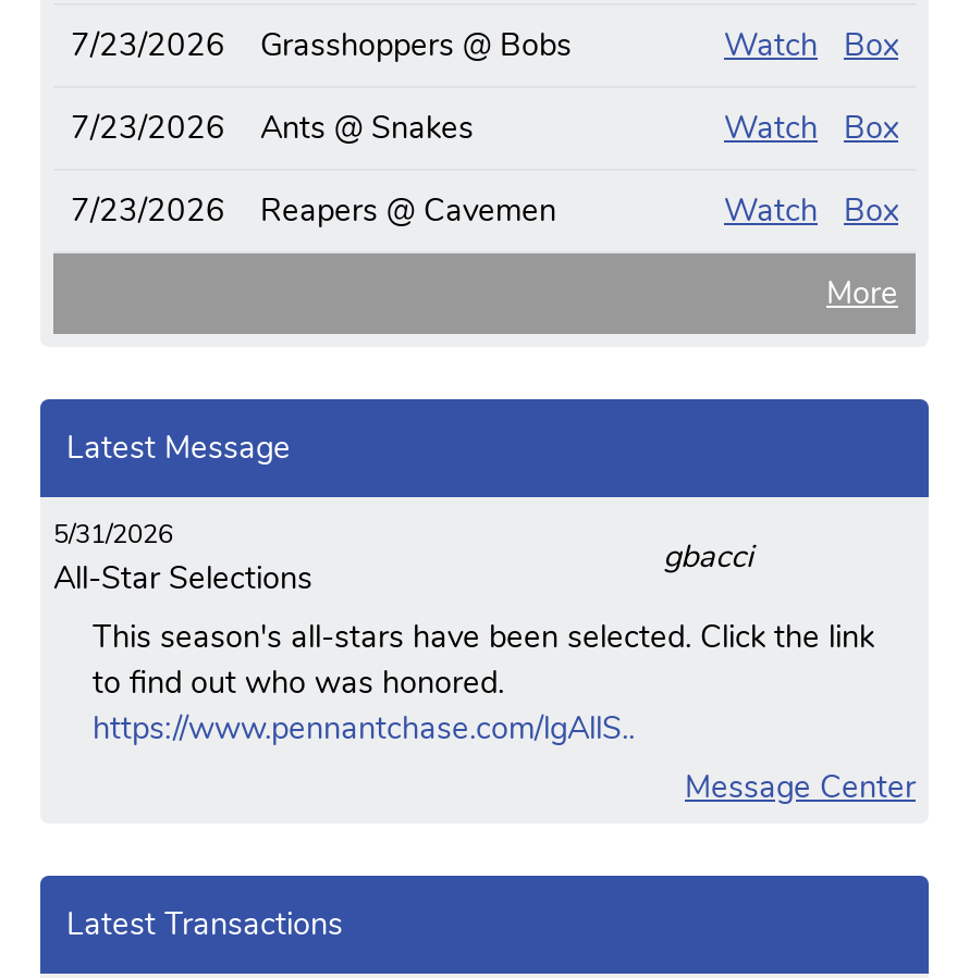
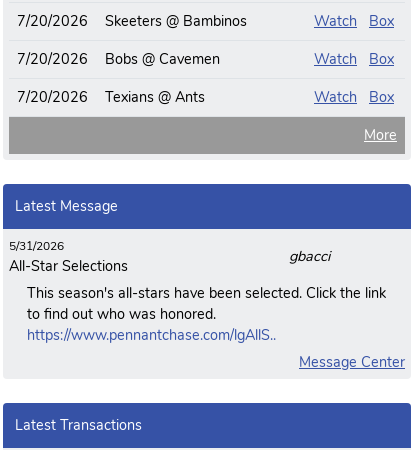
- 7/23/2026
- Grasshoppers @ Bobs
+ 7/20/2026
+ Skeeters @ Bambinos

- 7/23/2026
- Ants @ Snakes
+ 7/20/2026
+ Bobs @ Cavemen

- 7/23/2026
- Reapers @ Cavemen
+ 7/20/2026
+ Texians @ Ants
